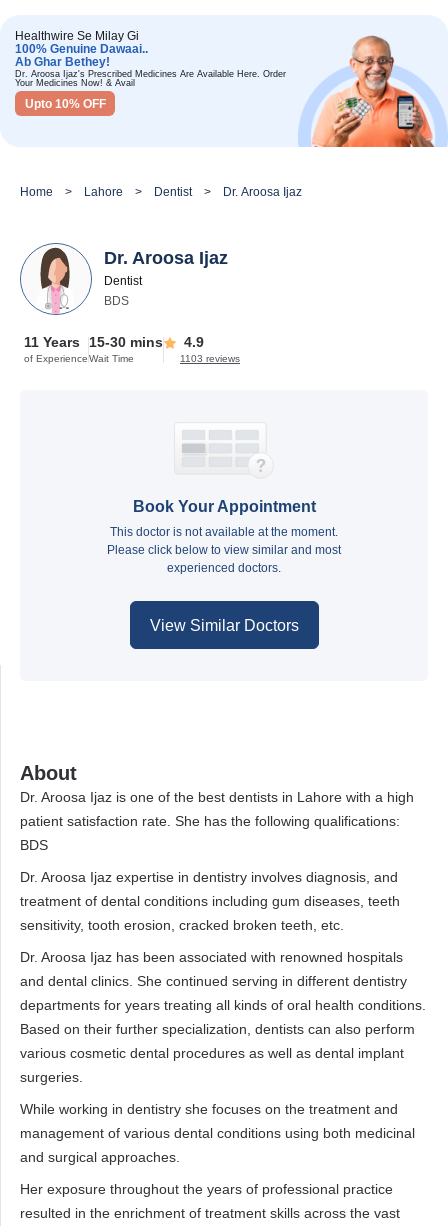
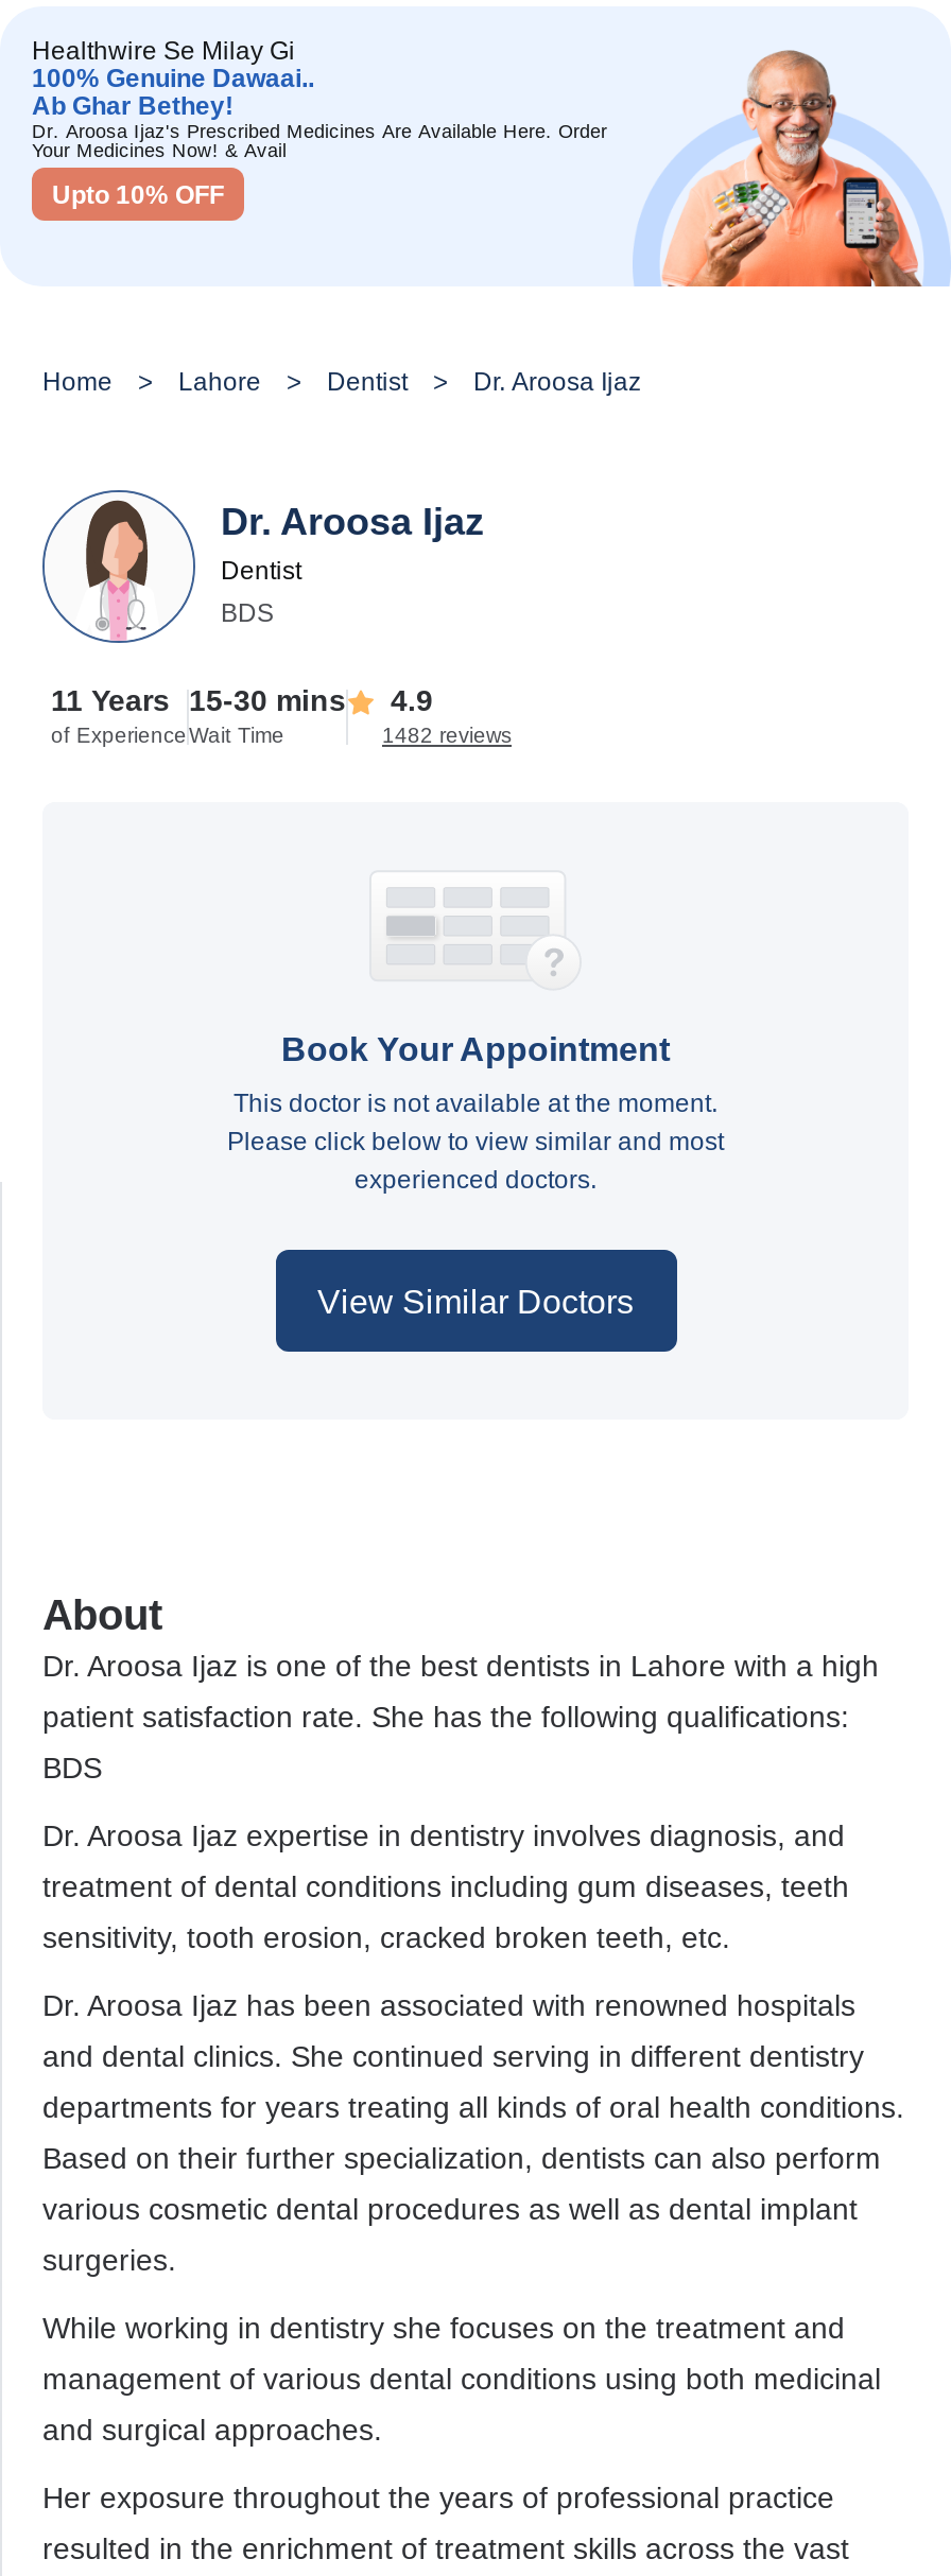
- 1103 reviews
+ 1482 reviews
